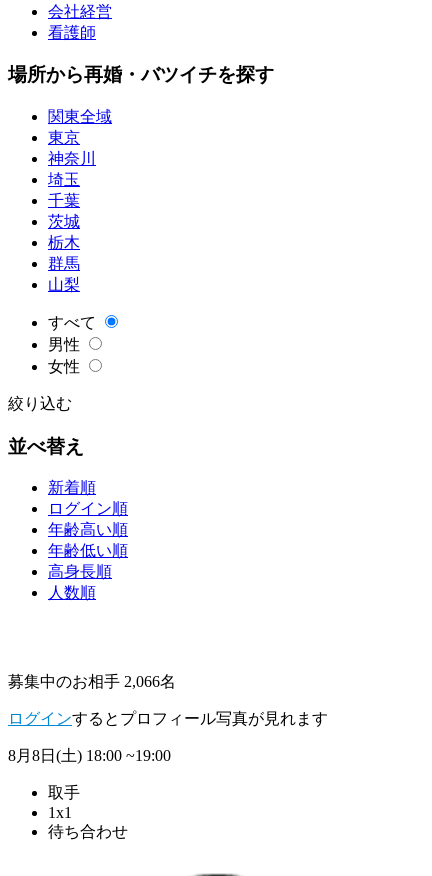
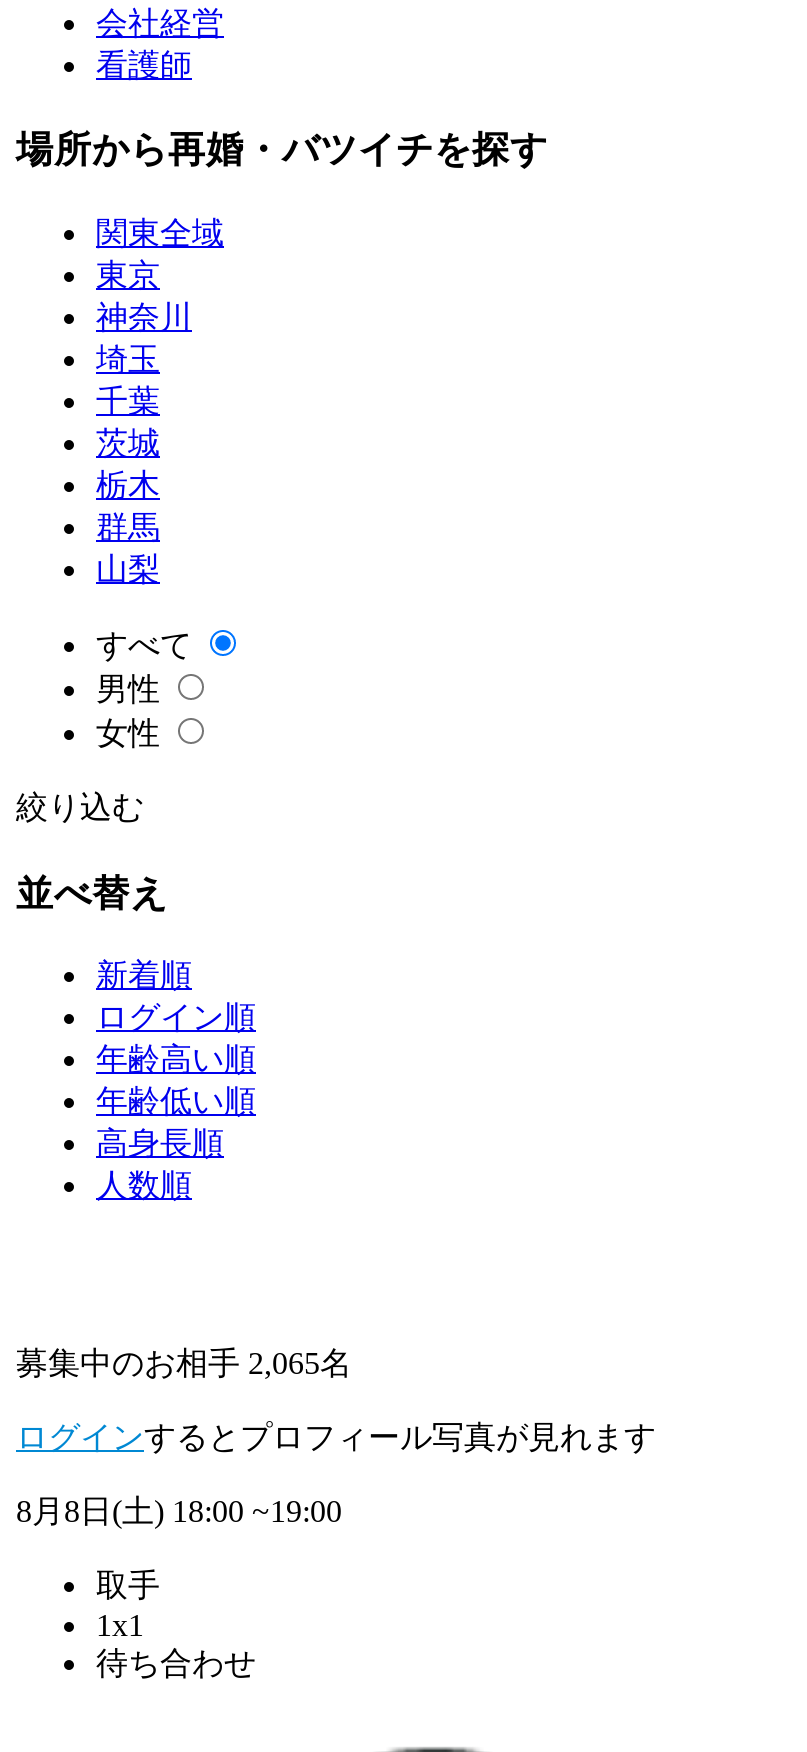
- 募集中のお相手 2,066名
+ 募集中のお相手 2,065名
